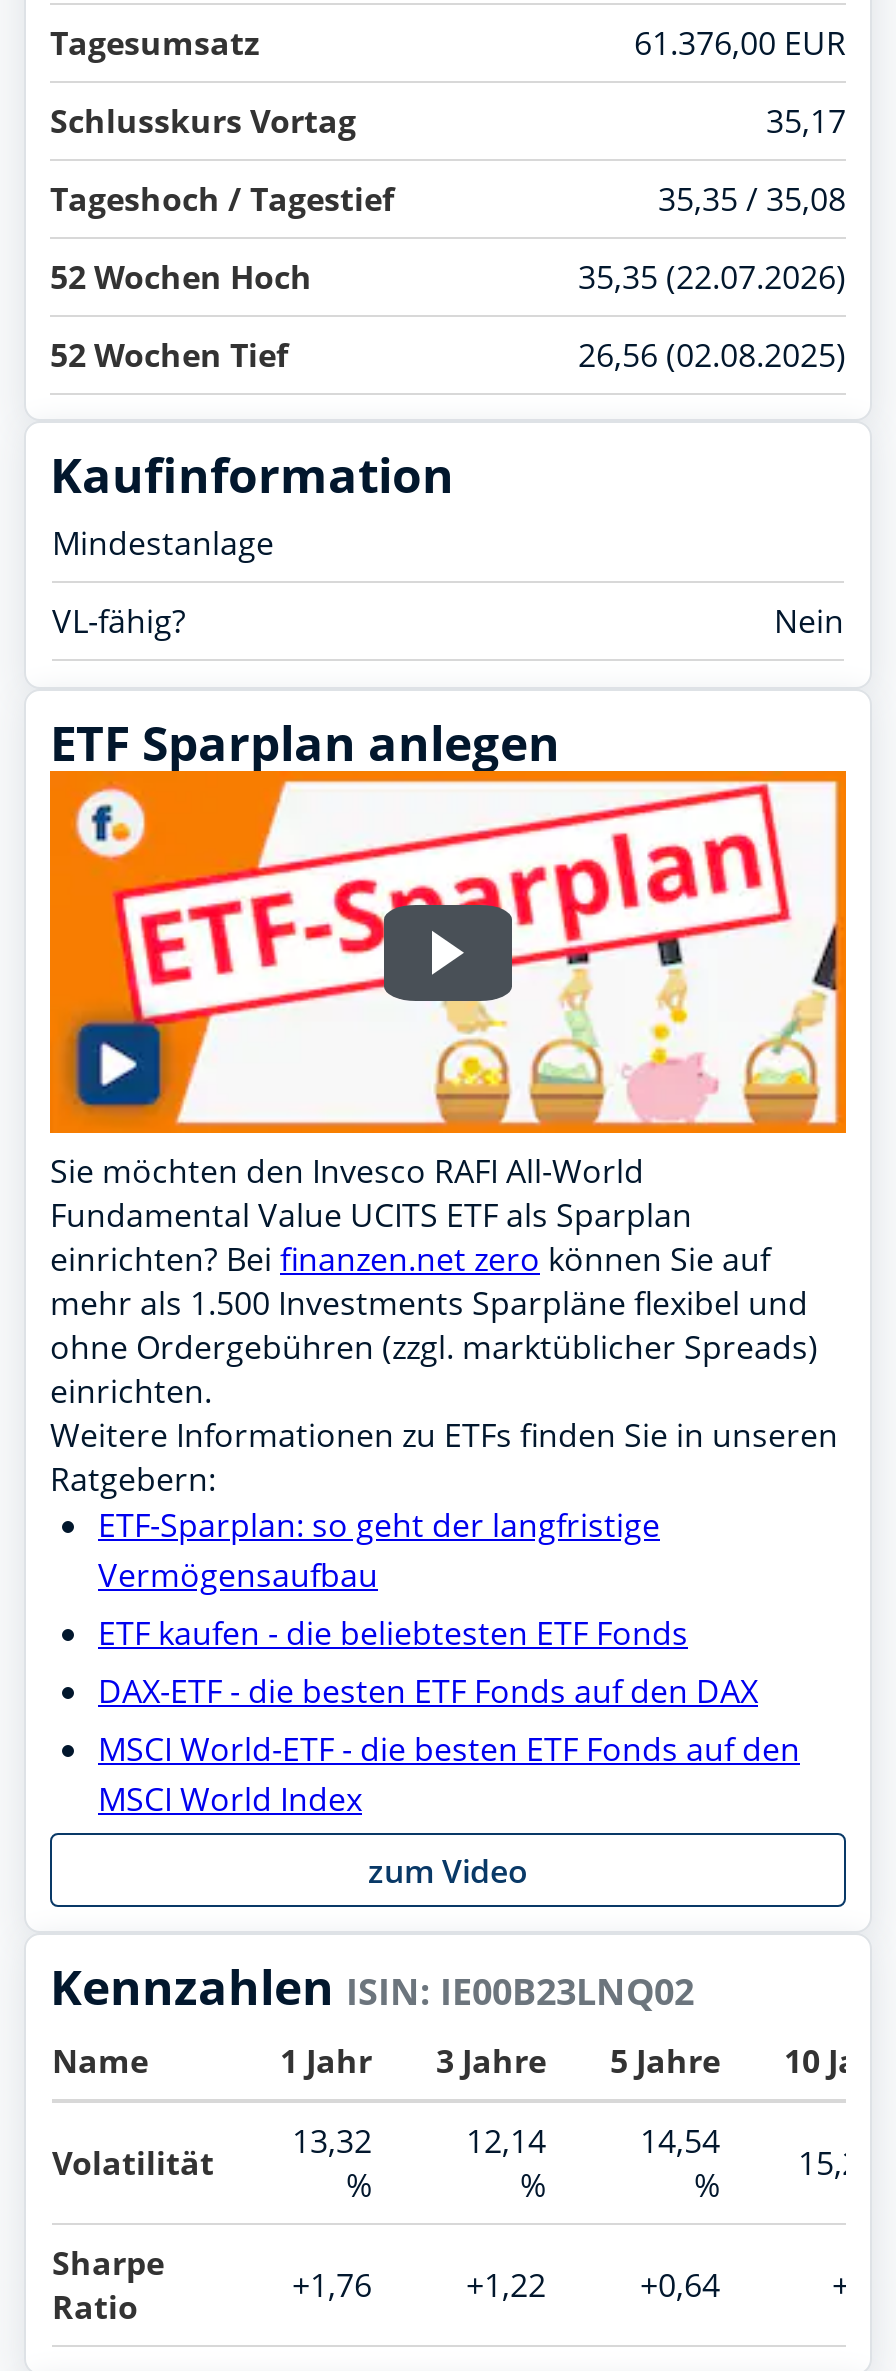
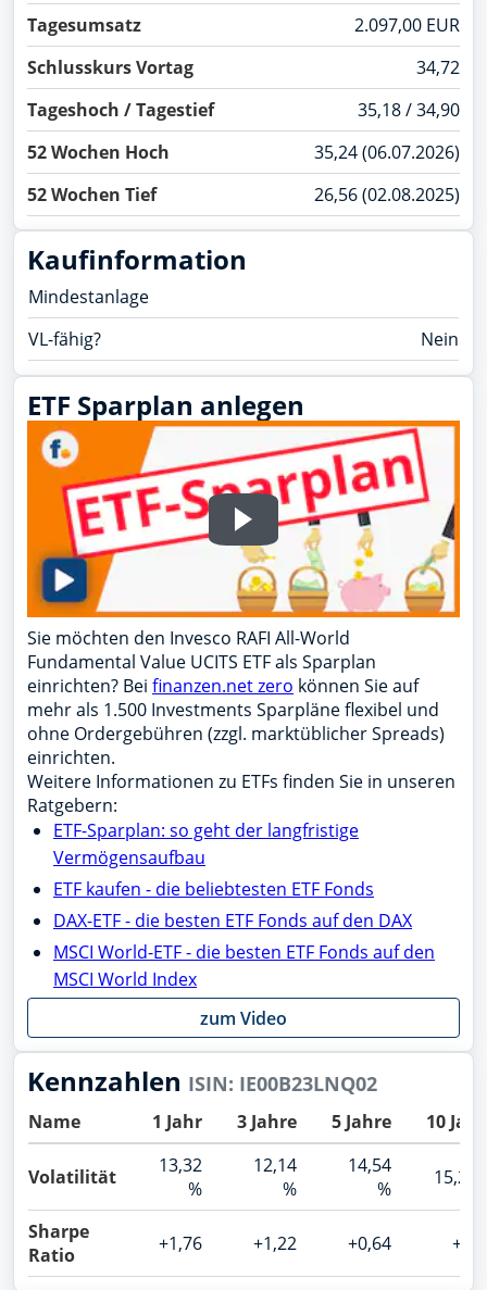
- 61.376,00 EUR
+ 2.097,00 EUR

- 35,17
+ 34,72

- 35,35 / 35,08
+ 35,18 / 34,90

- 35,35 (22.07.2026)
+ 35,24 (06.07.2026)
